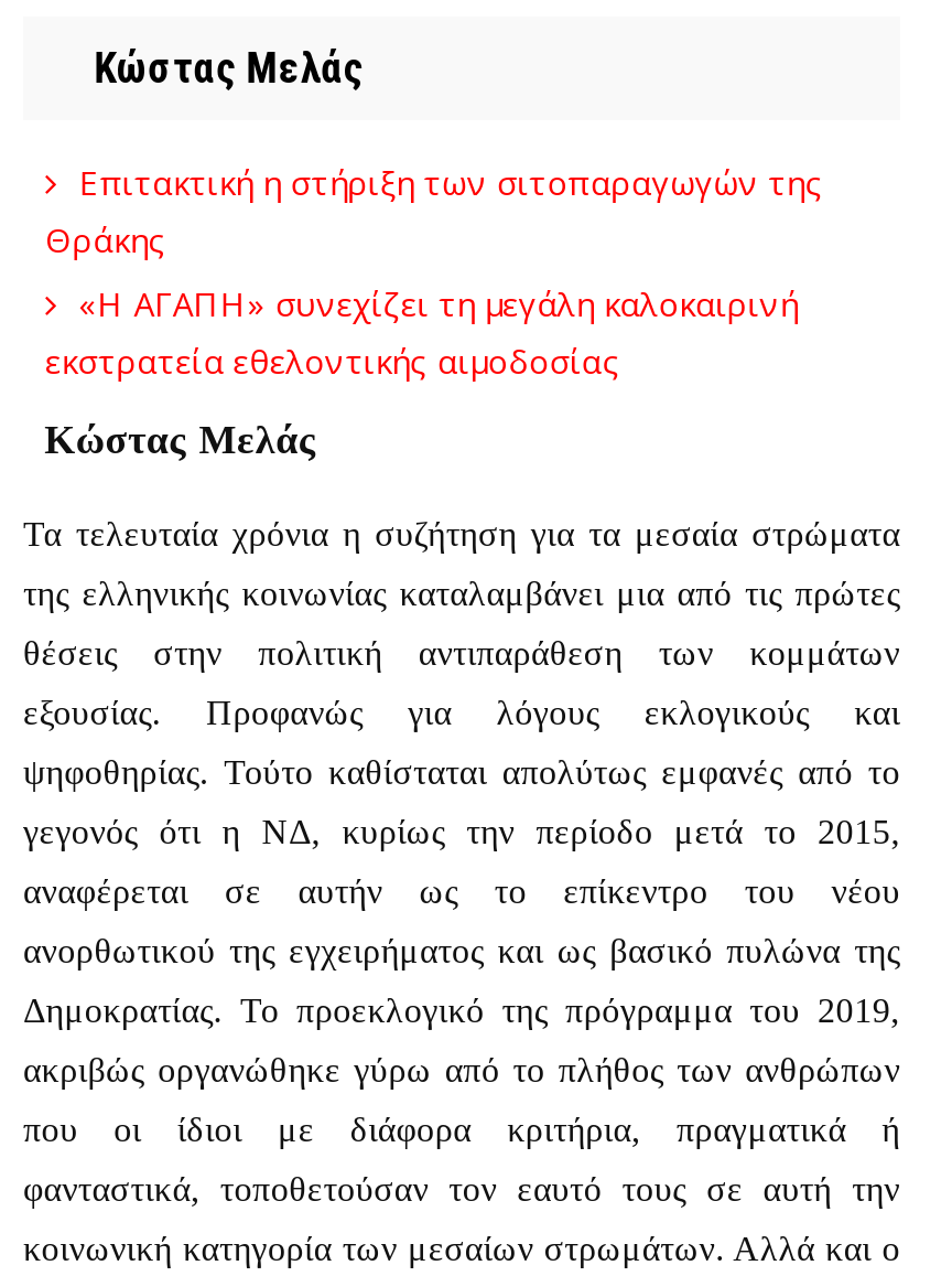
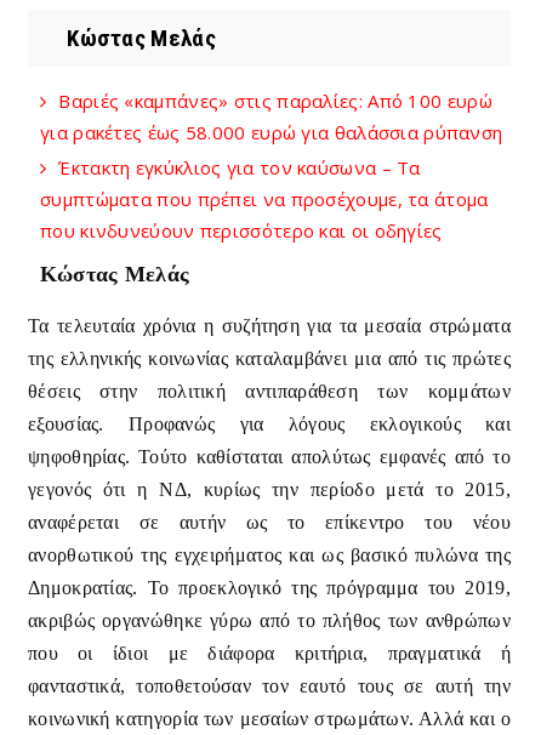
- Επιτακτική η στήριξη των σιτοπαραγωγών της
- Θράκης
- «Η ΑΓΑΠΗ» συνεχίζει τη μεγάλη καλοκαιρινή
- εκστρατεία εθελοντικής αιμοδοσίας
+ Βαριές «καμπάνες» στις παραλίες: Από 100 ευρώ
+ για ρακέτες έως 58.000 ευρώ για θαλάσσια ρύπανση
+ Έκτακτη εγκύκλιος για τον καύσωνα – Τα
+ συμπτώματα που πρέπει να προσέχουμε, τα άτομα
+ που κινδυνεύουν περισσότερο και οι οδηγίες
